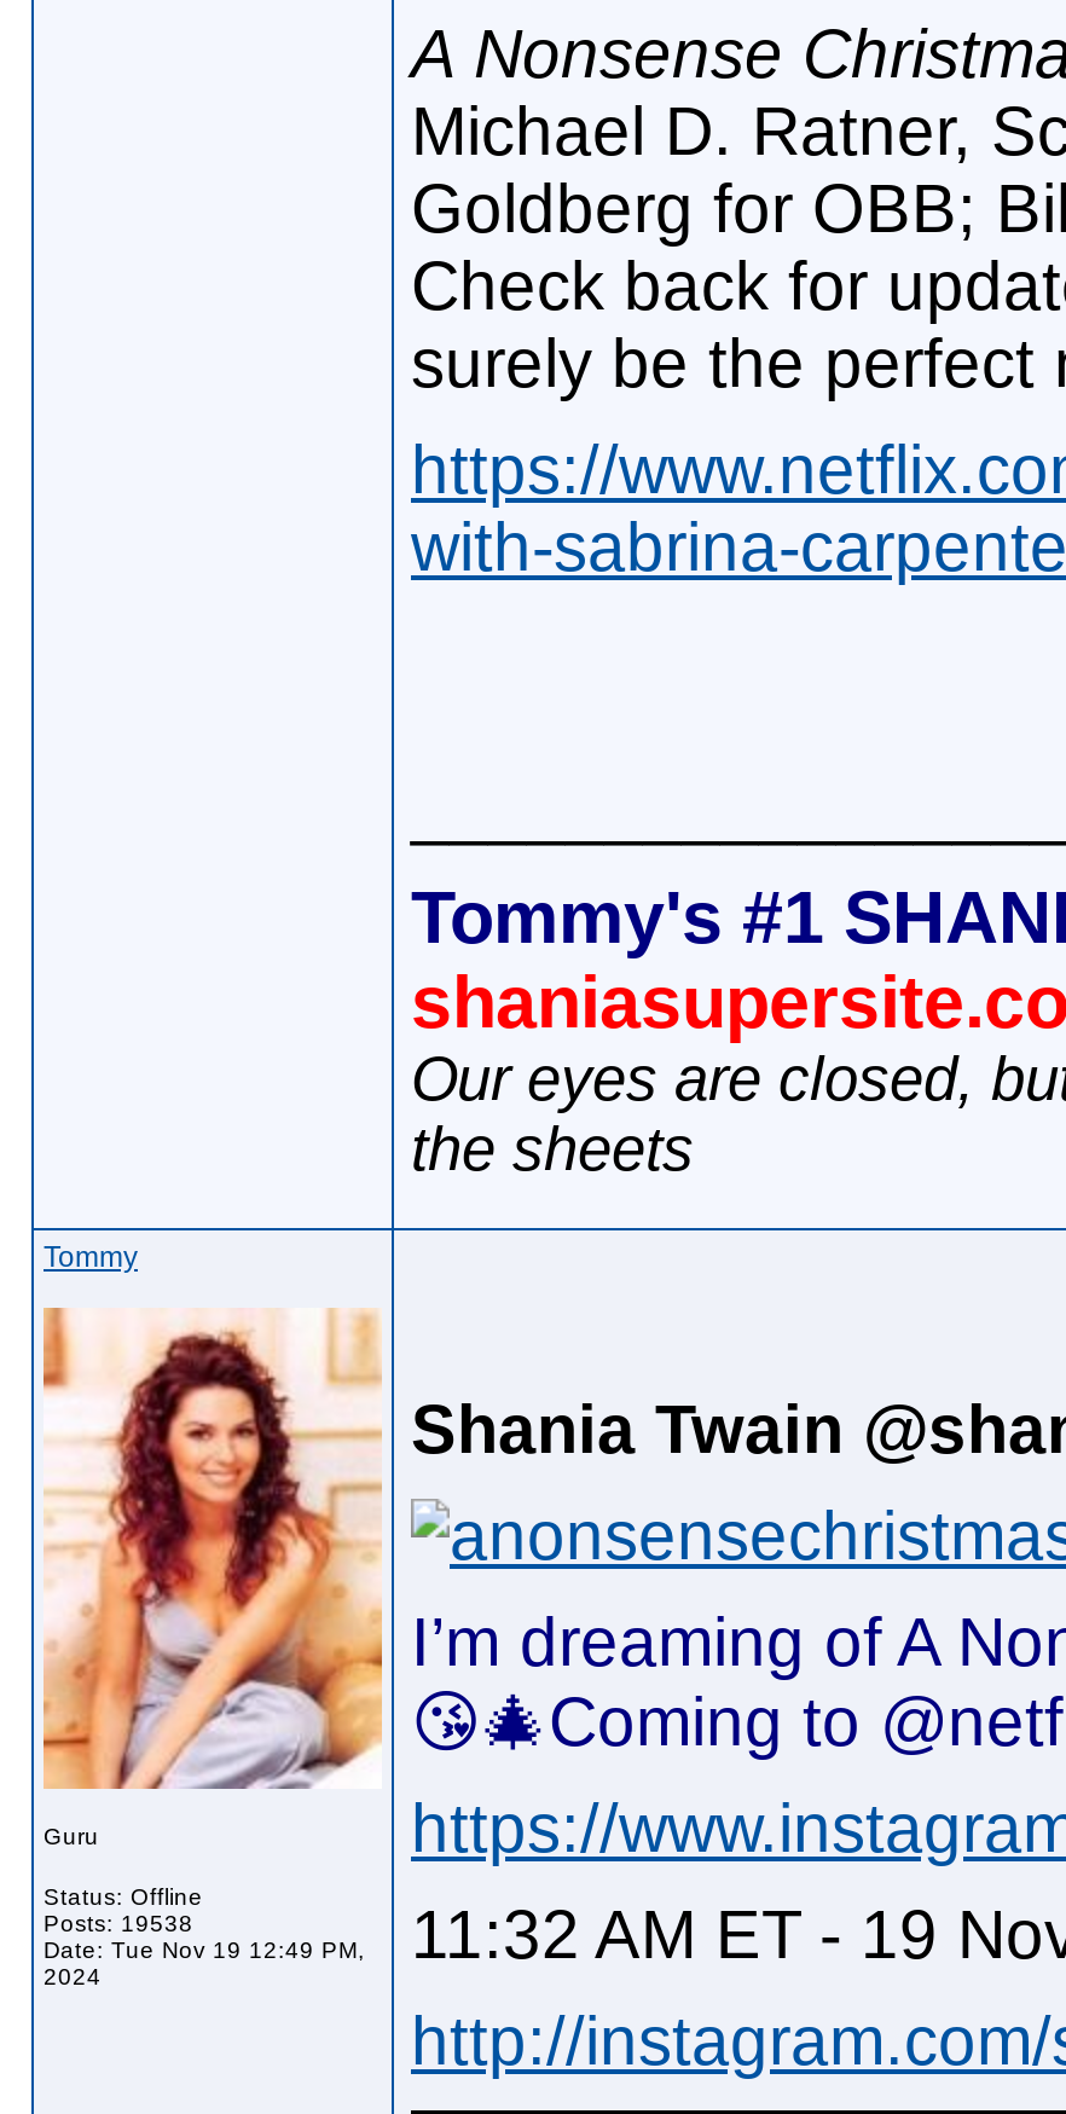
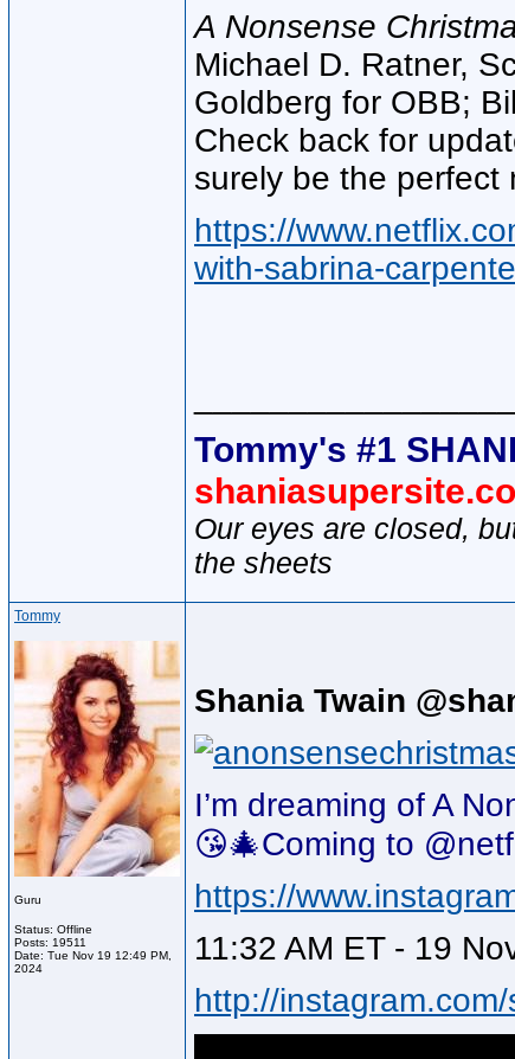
- Posts: 19538
+ Posts: 19511
